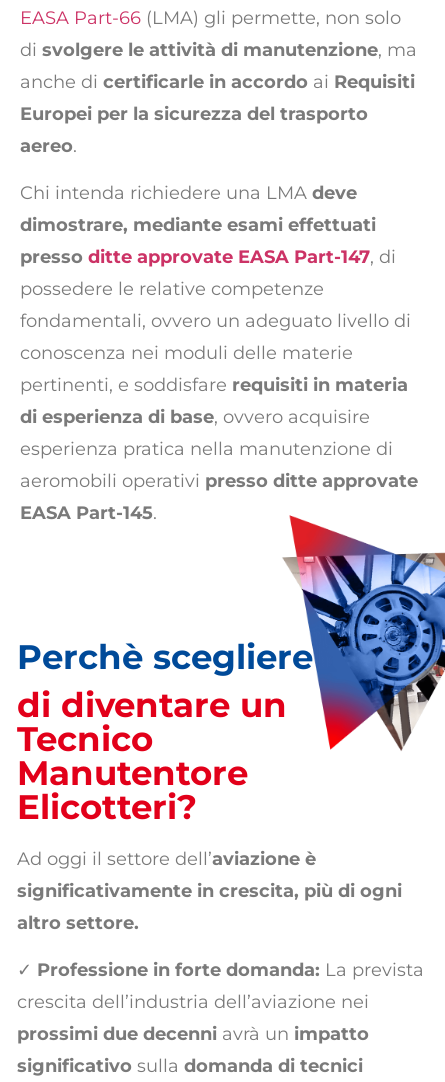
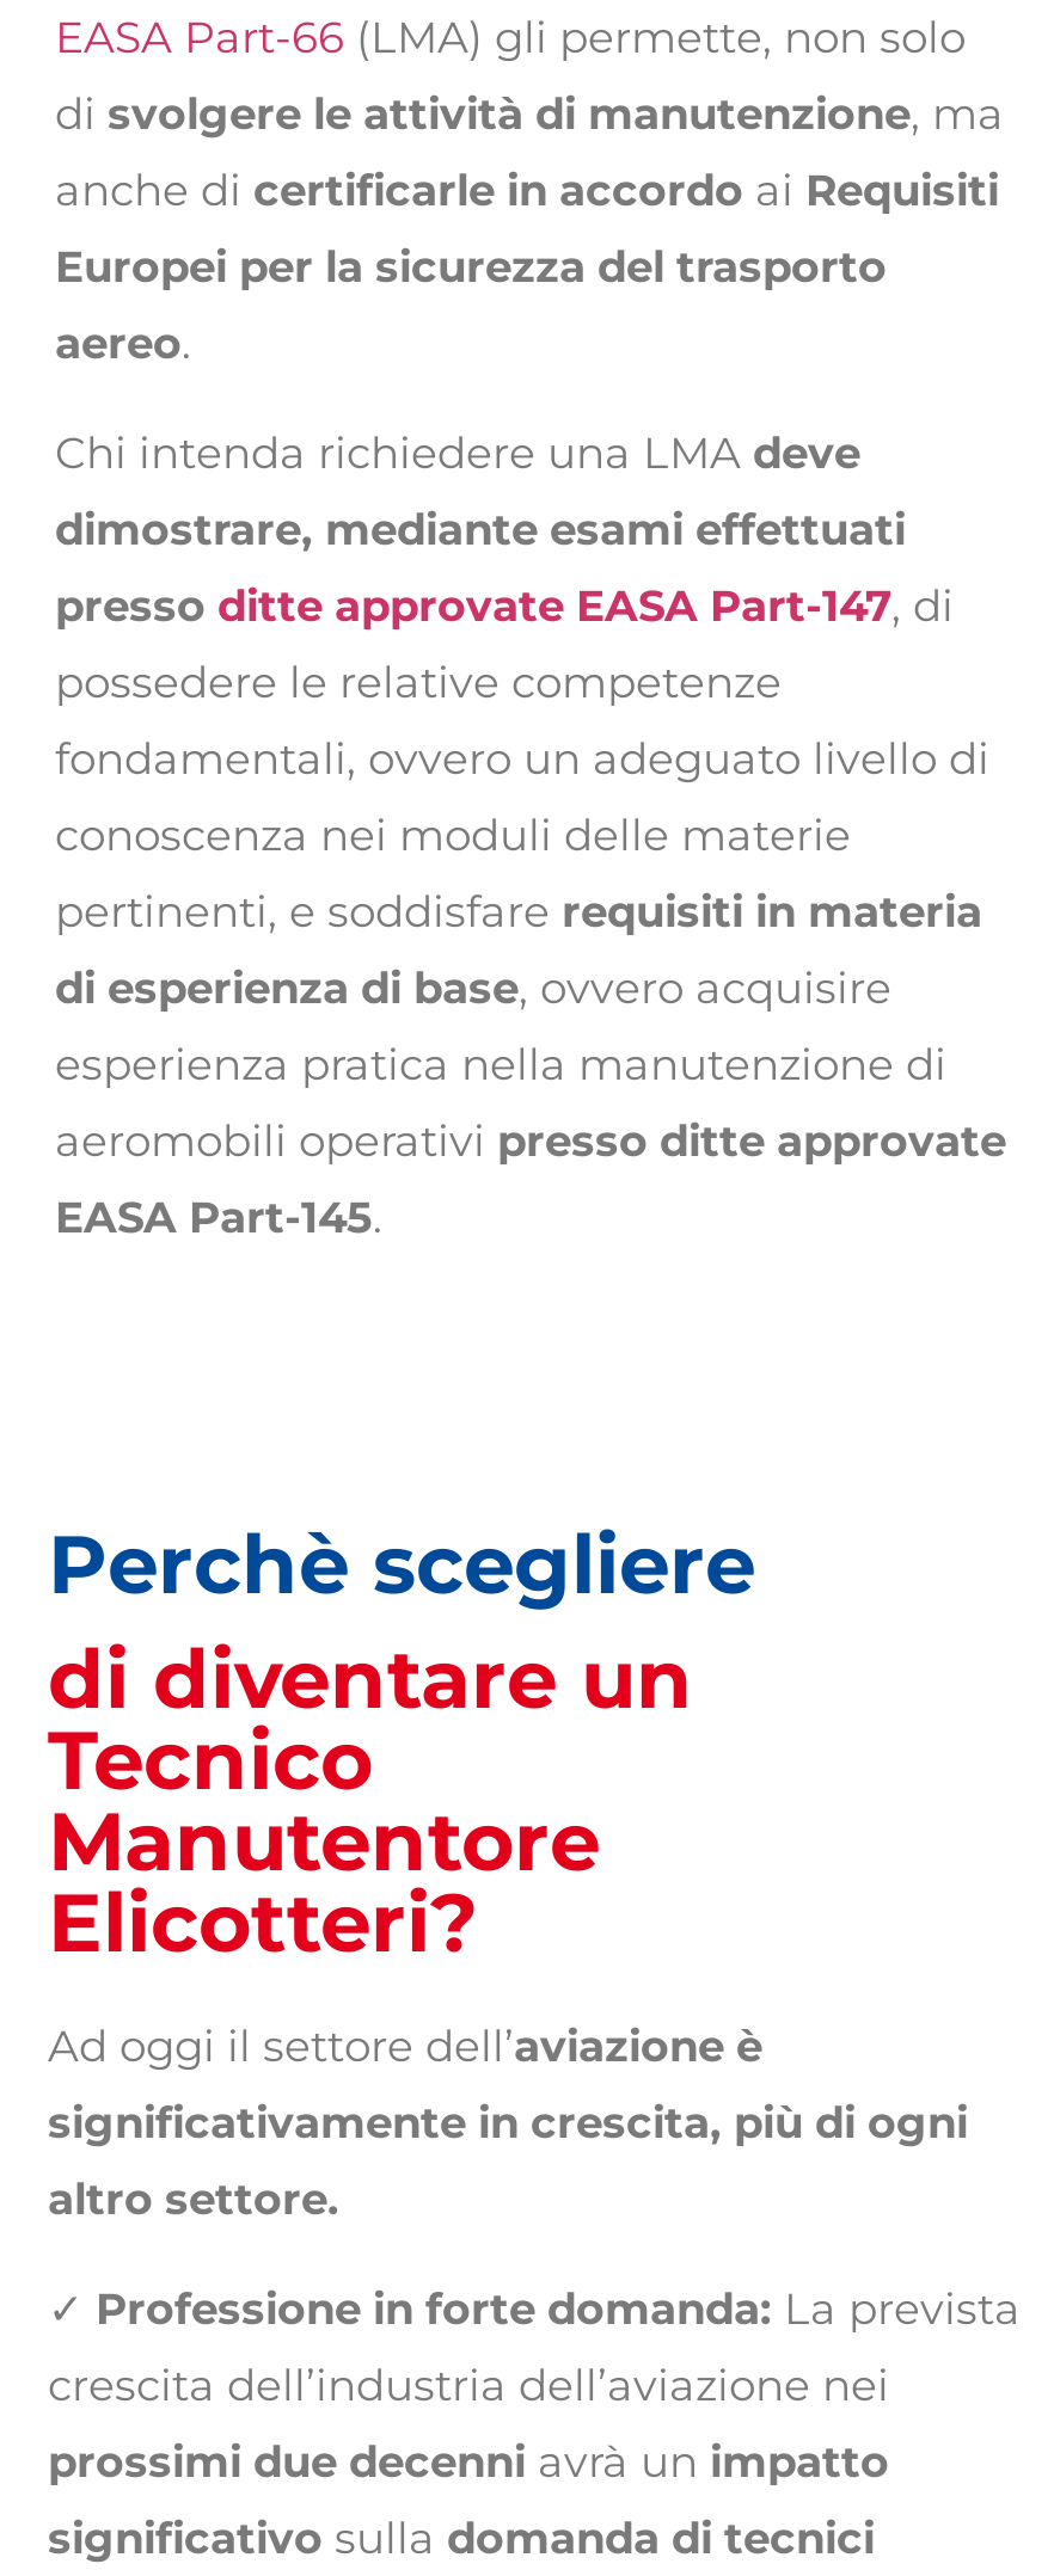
- [image]
